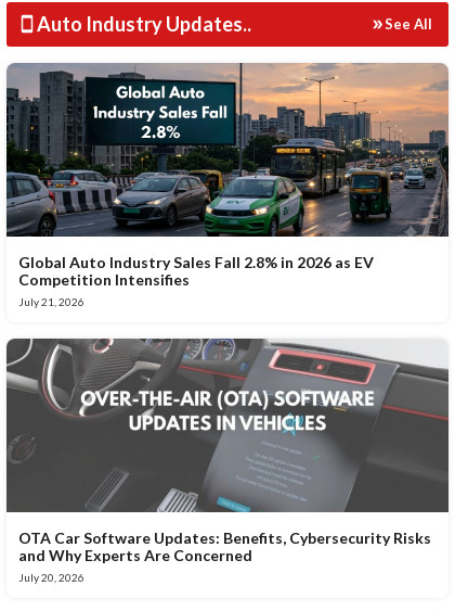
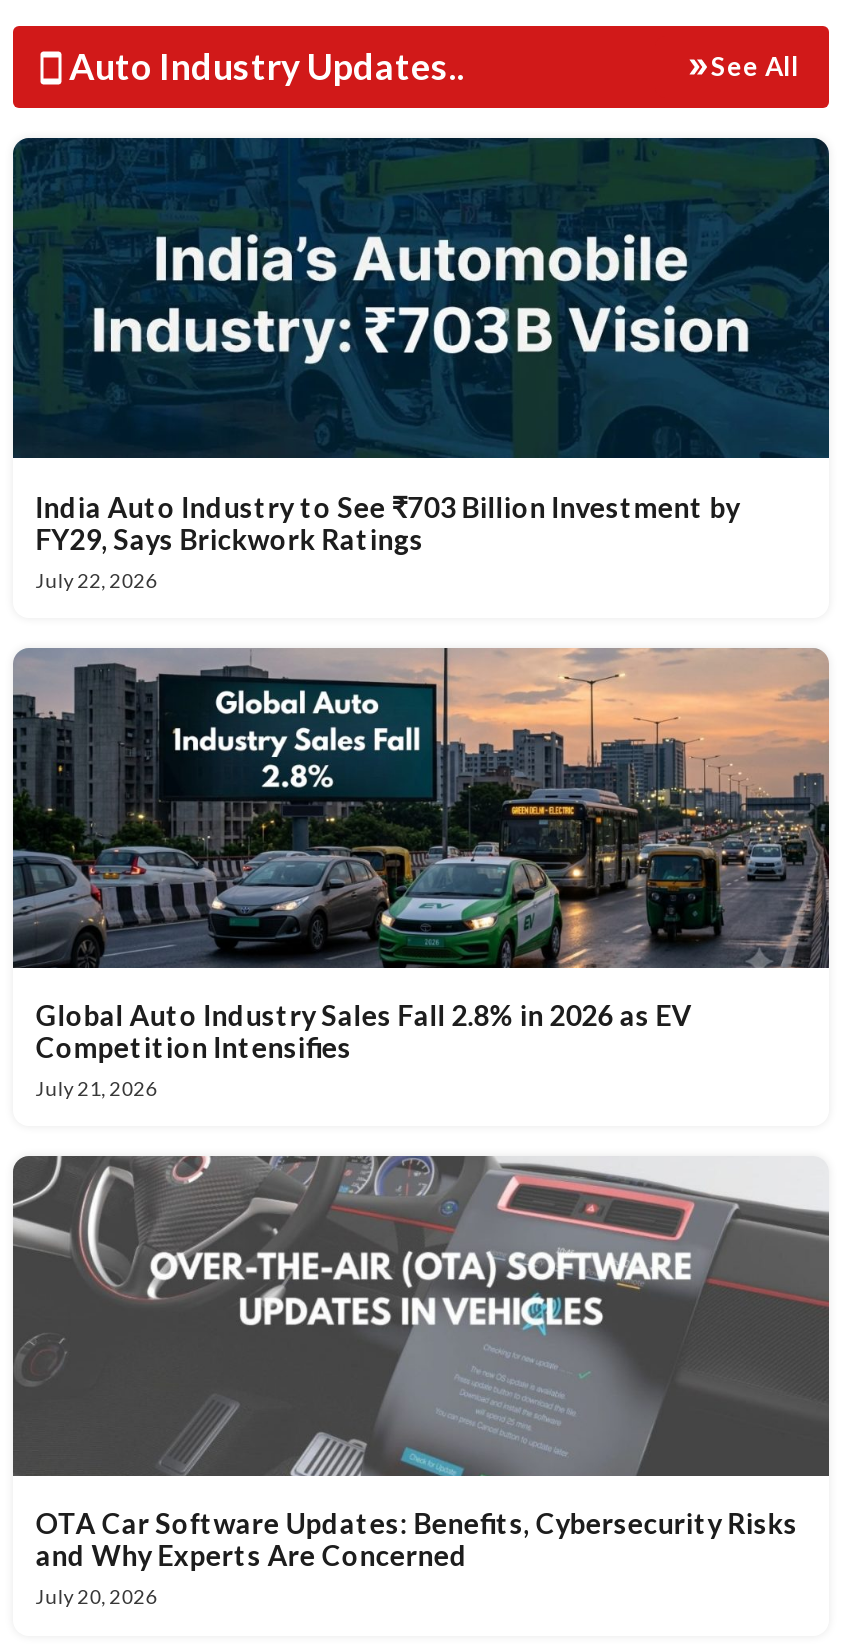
+ [image]
+ India Auto Industry to See ₹703 Billion Investment by
+ FY29, Says Brickwork Ratings
+ July 22, 2026
